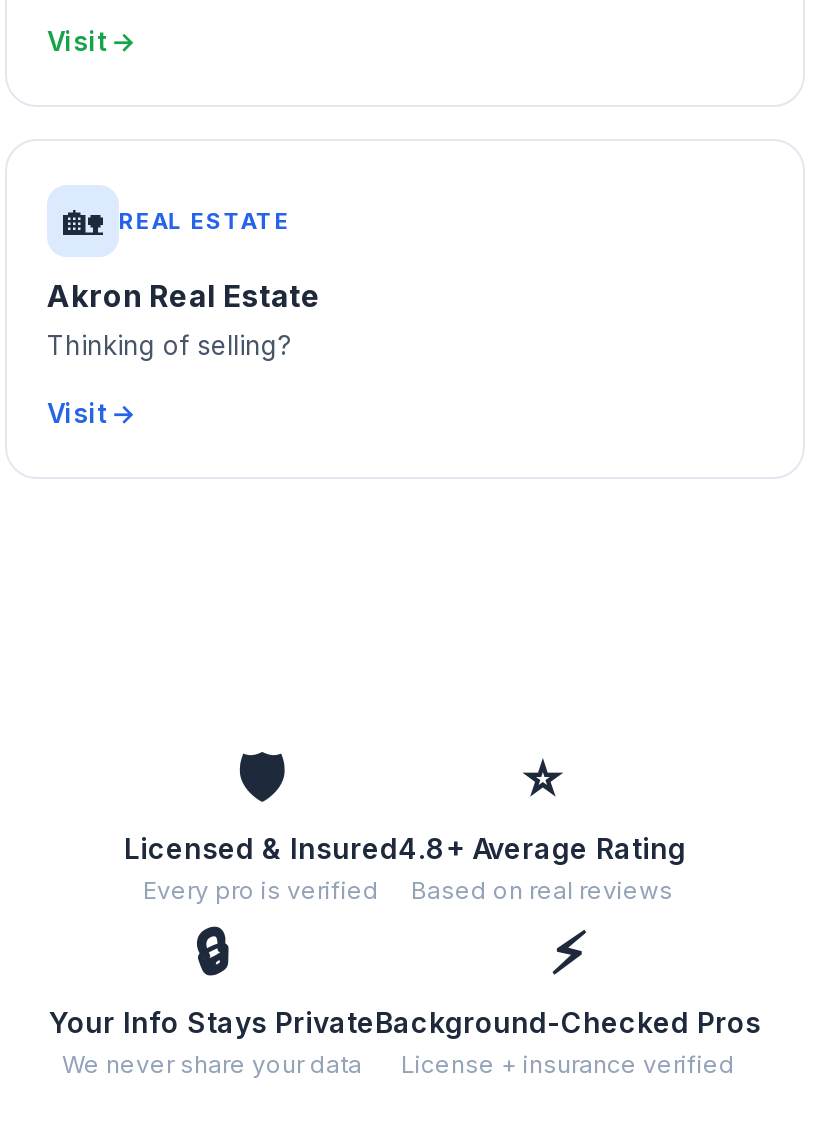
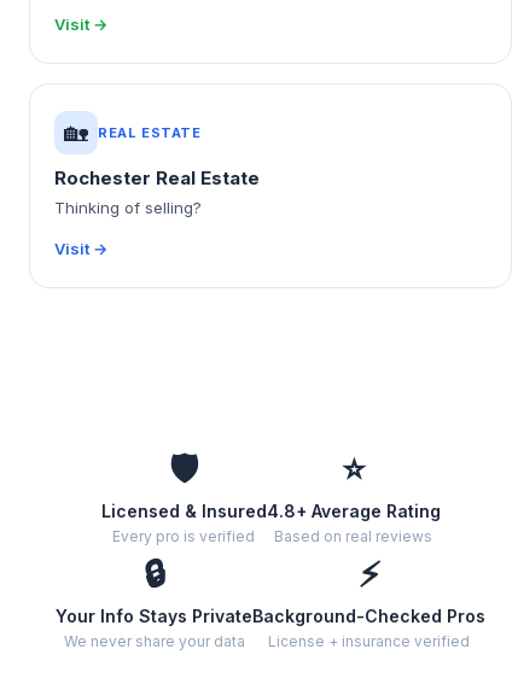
- Akron Real Estate
+ Rochester Real Estate
